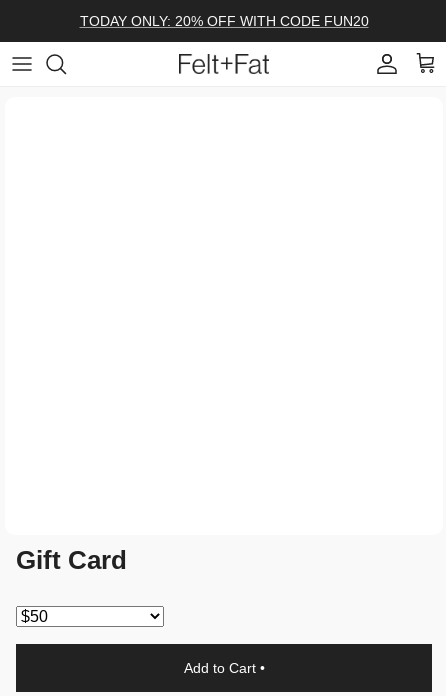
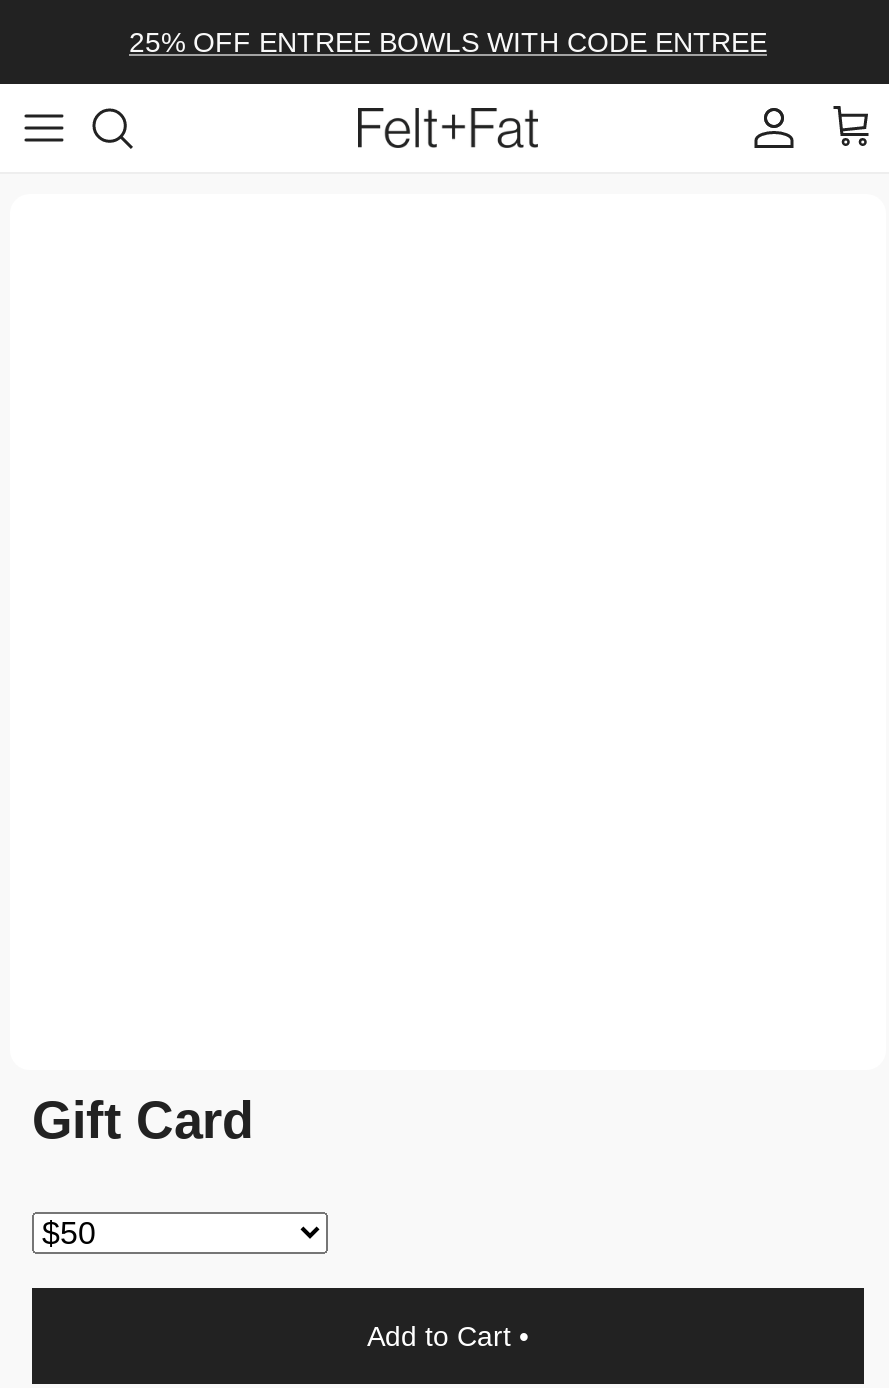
- TODAY ONLY: 20% OFF WITH CODE FUN20
+ 25% OFF ENTREE BOWLS WITH CODE ENTREE
